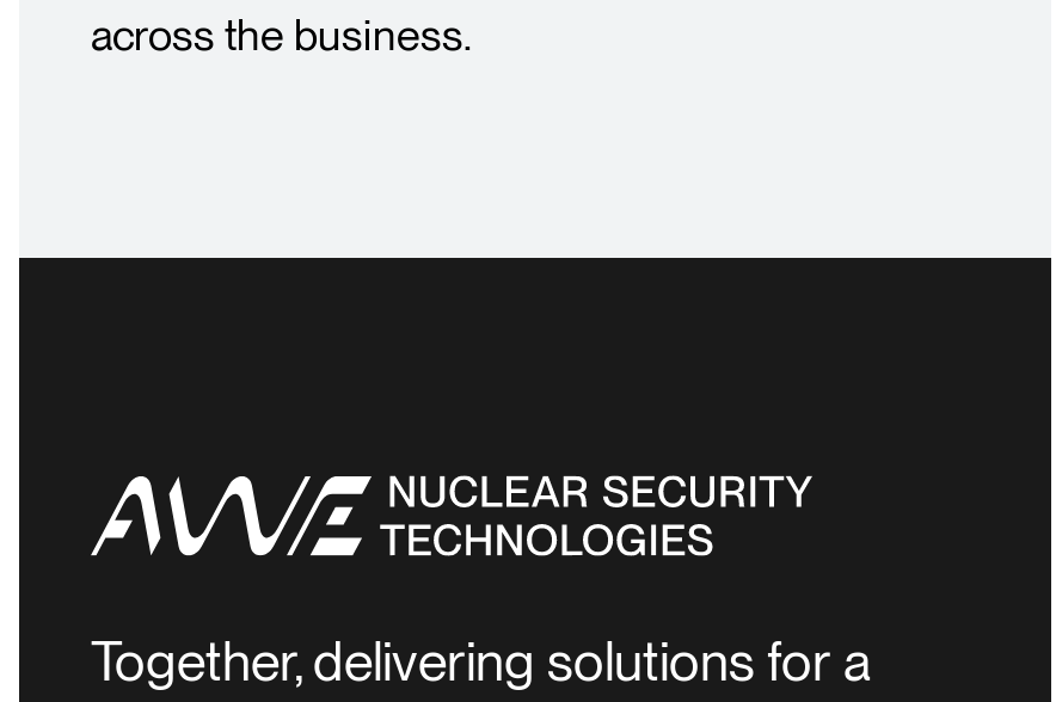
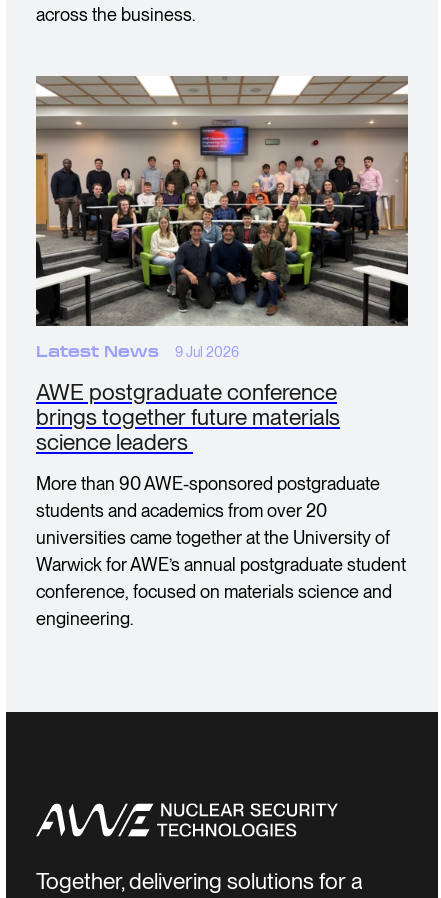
+ [image]
+ Latest News
+ 9 Jul 2026
+ AWE postgraduate conference
+ brings together future materials
+ science leaders
+ More than 90 AWE-sponsored postgraduate
+ students and academics from over 20
+ universities came together at the University of
+ Warwick for AWE’s annual postgraduate student
+ conference, focused on materials science and
+ engineering.
